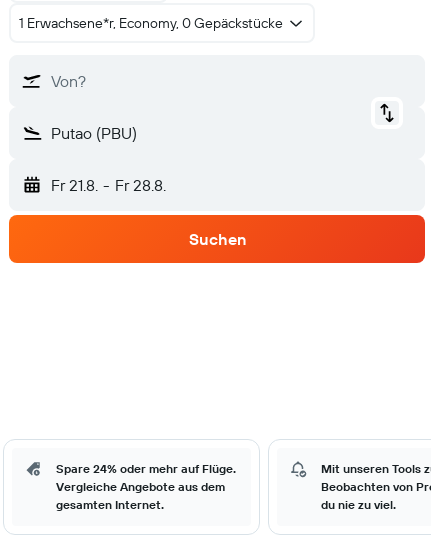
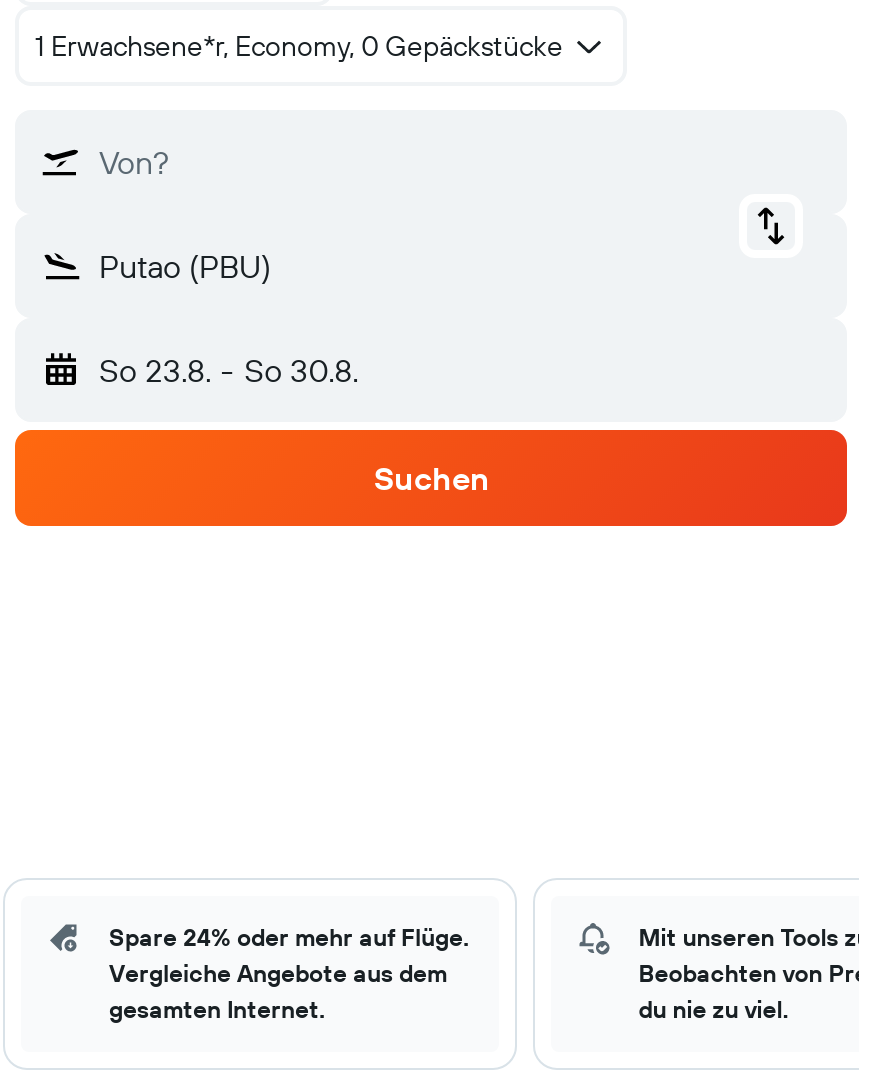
- Fr 21.8. - Fr 28.8.
+ So 23.8. - So 30.8.
